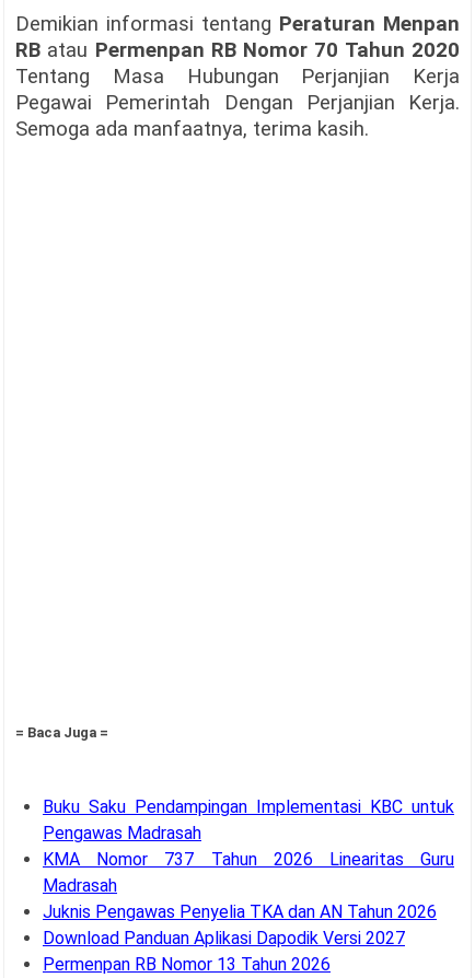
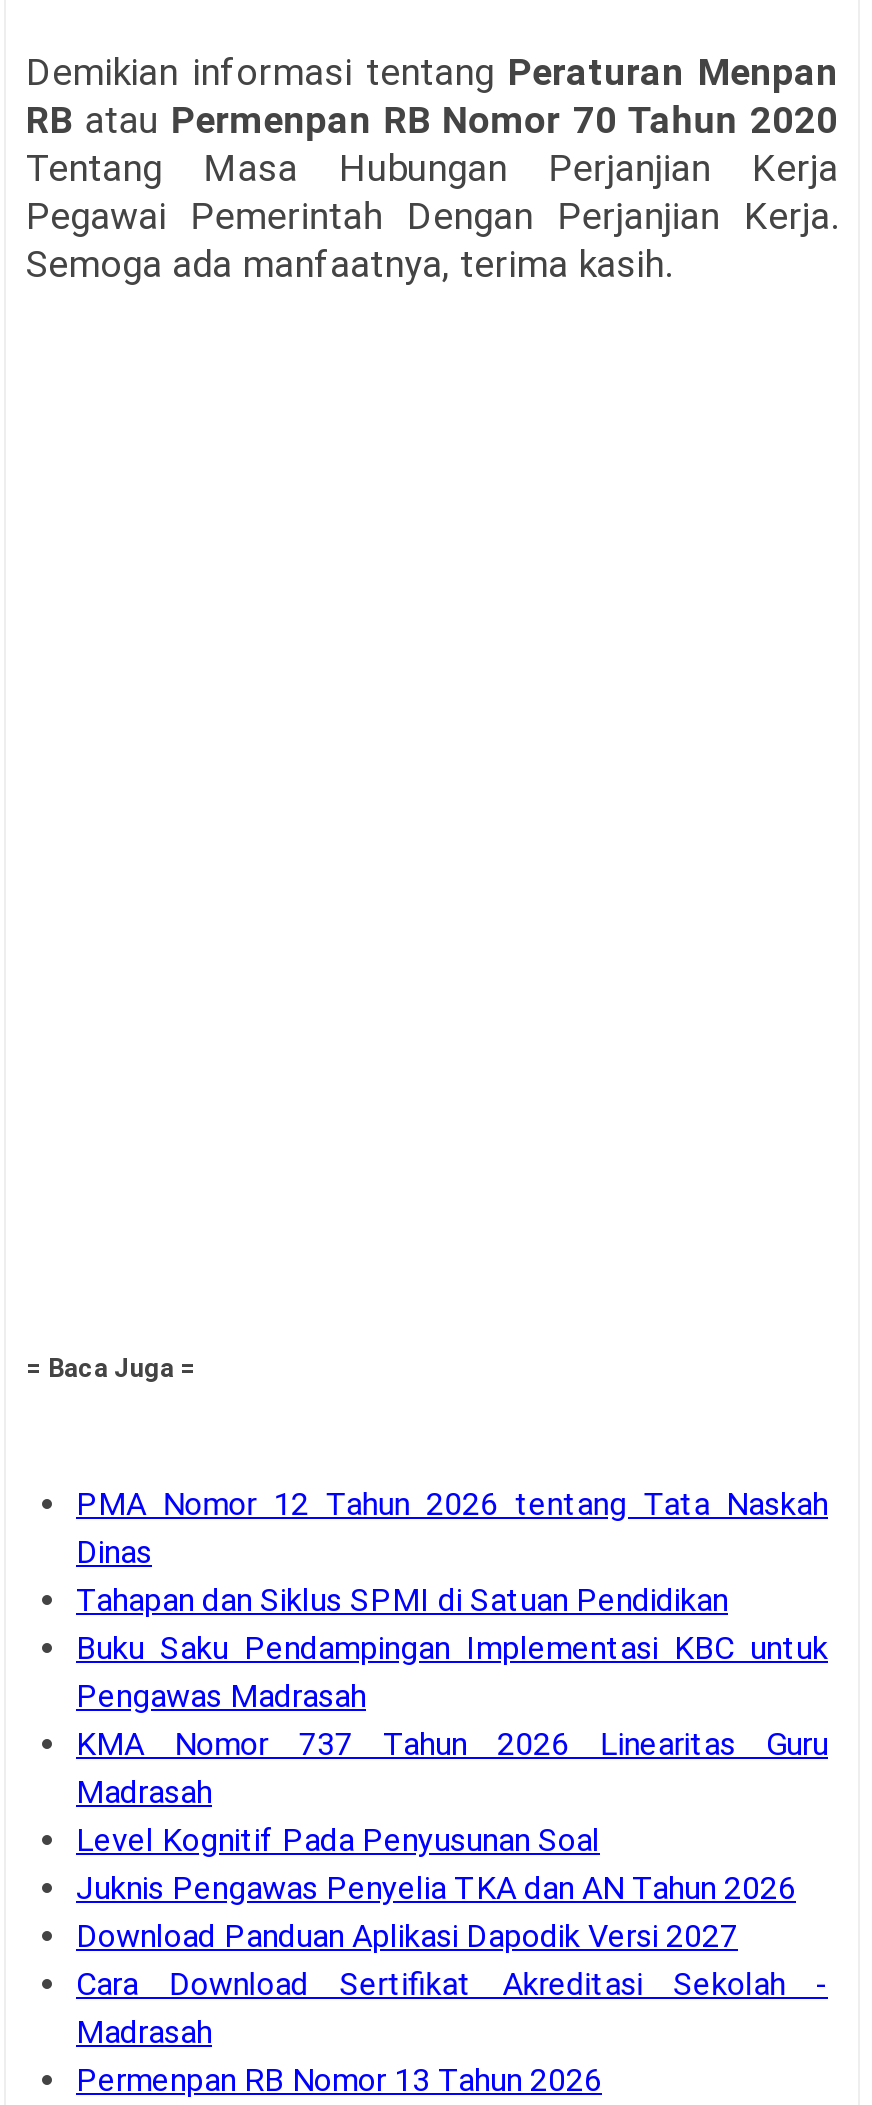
+ PMA Nomor 12 Tahun 2026 tentang Tata Naskah
+ Dinas
+ Tahapan dan Siklus SPMI di Satuan Pendidikan

+ Level Kognitif Pada Penyusunan Soal

+ Cara Download Sertifikat Akreditasi Sekolah -
+ Madrasah
